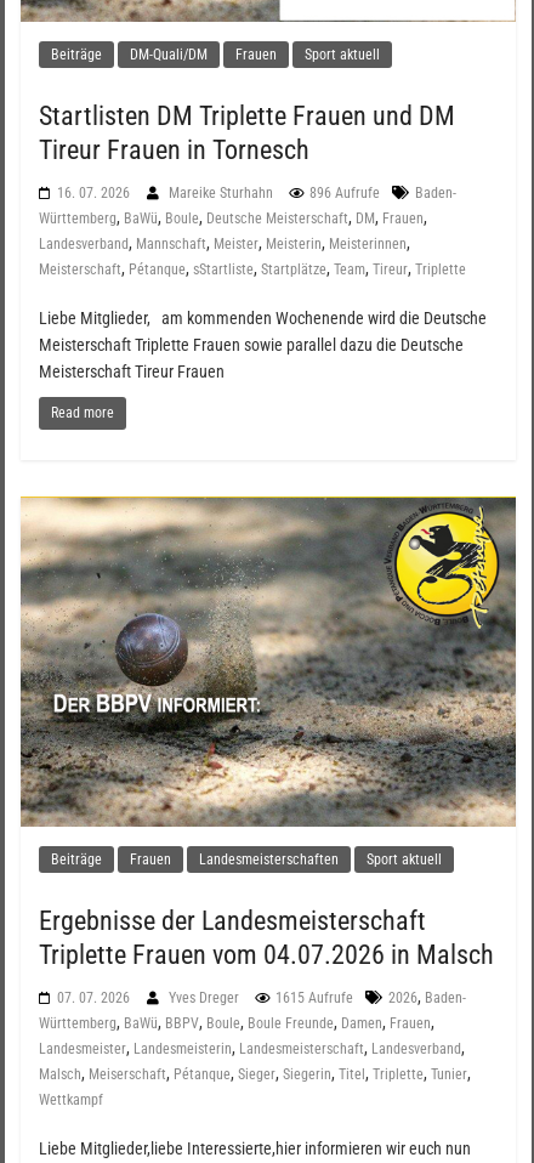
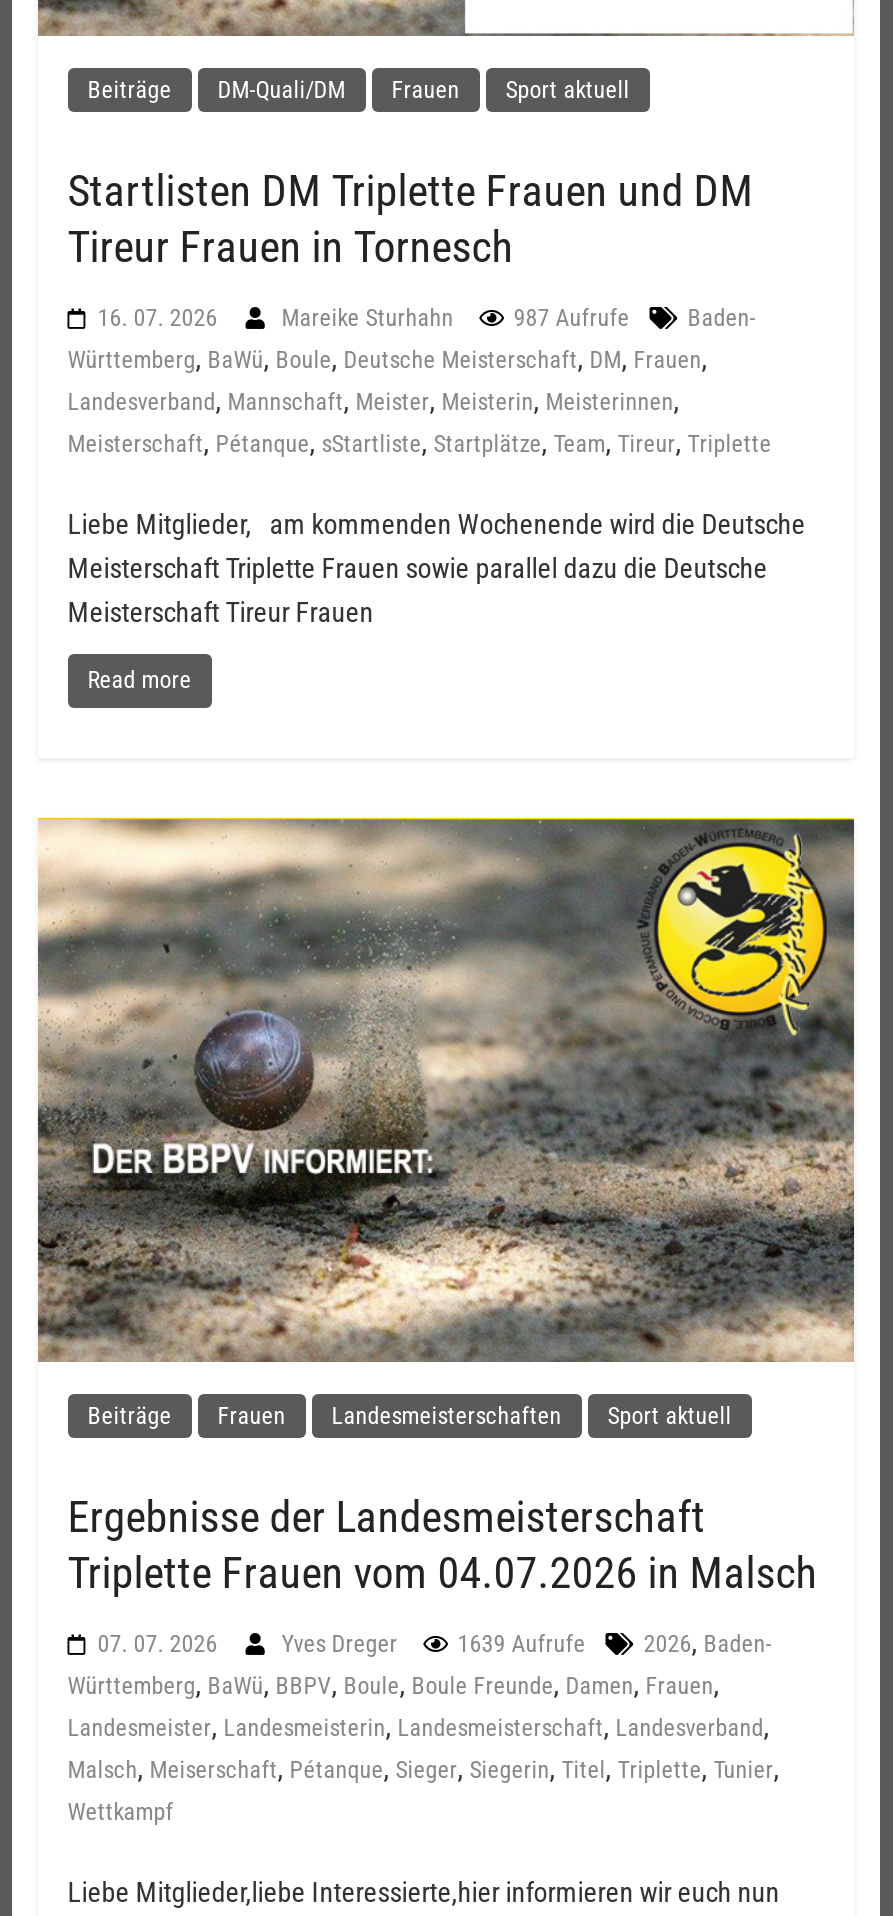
- Mareike Sturhahn 896 Aufrufe
+ Mareike Sturhahn 987 Aufrufe

- Yves Dreger 1615 Aufrufe
+ Yves Dreger 1639 Aufrufe
